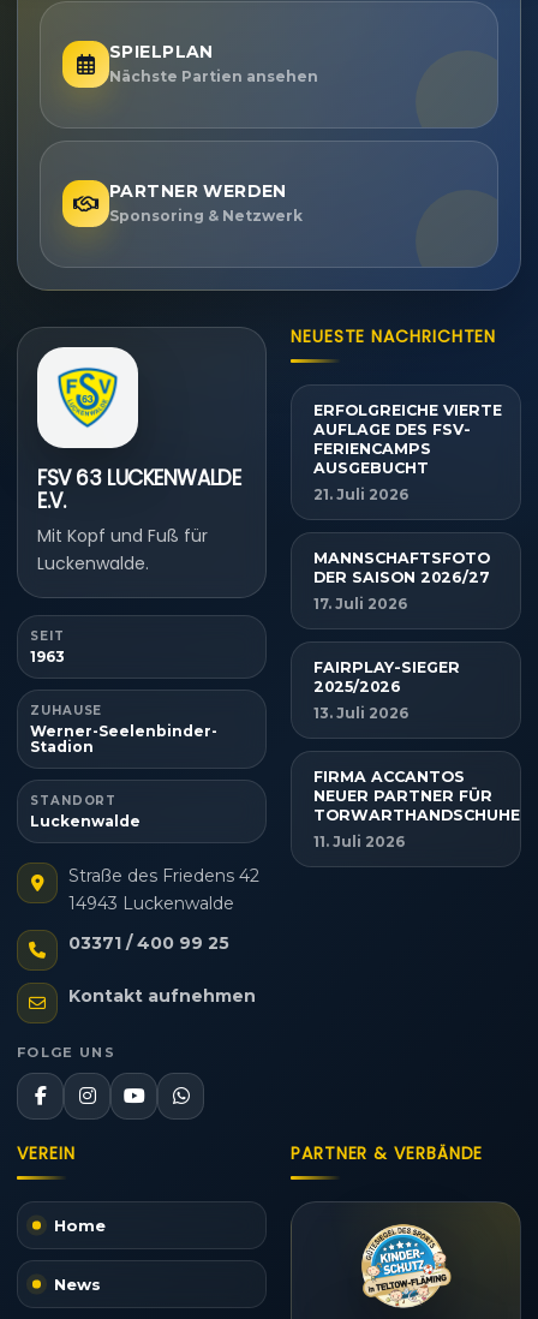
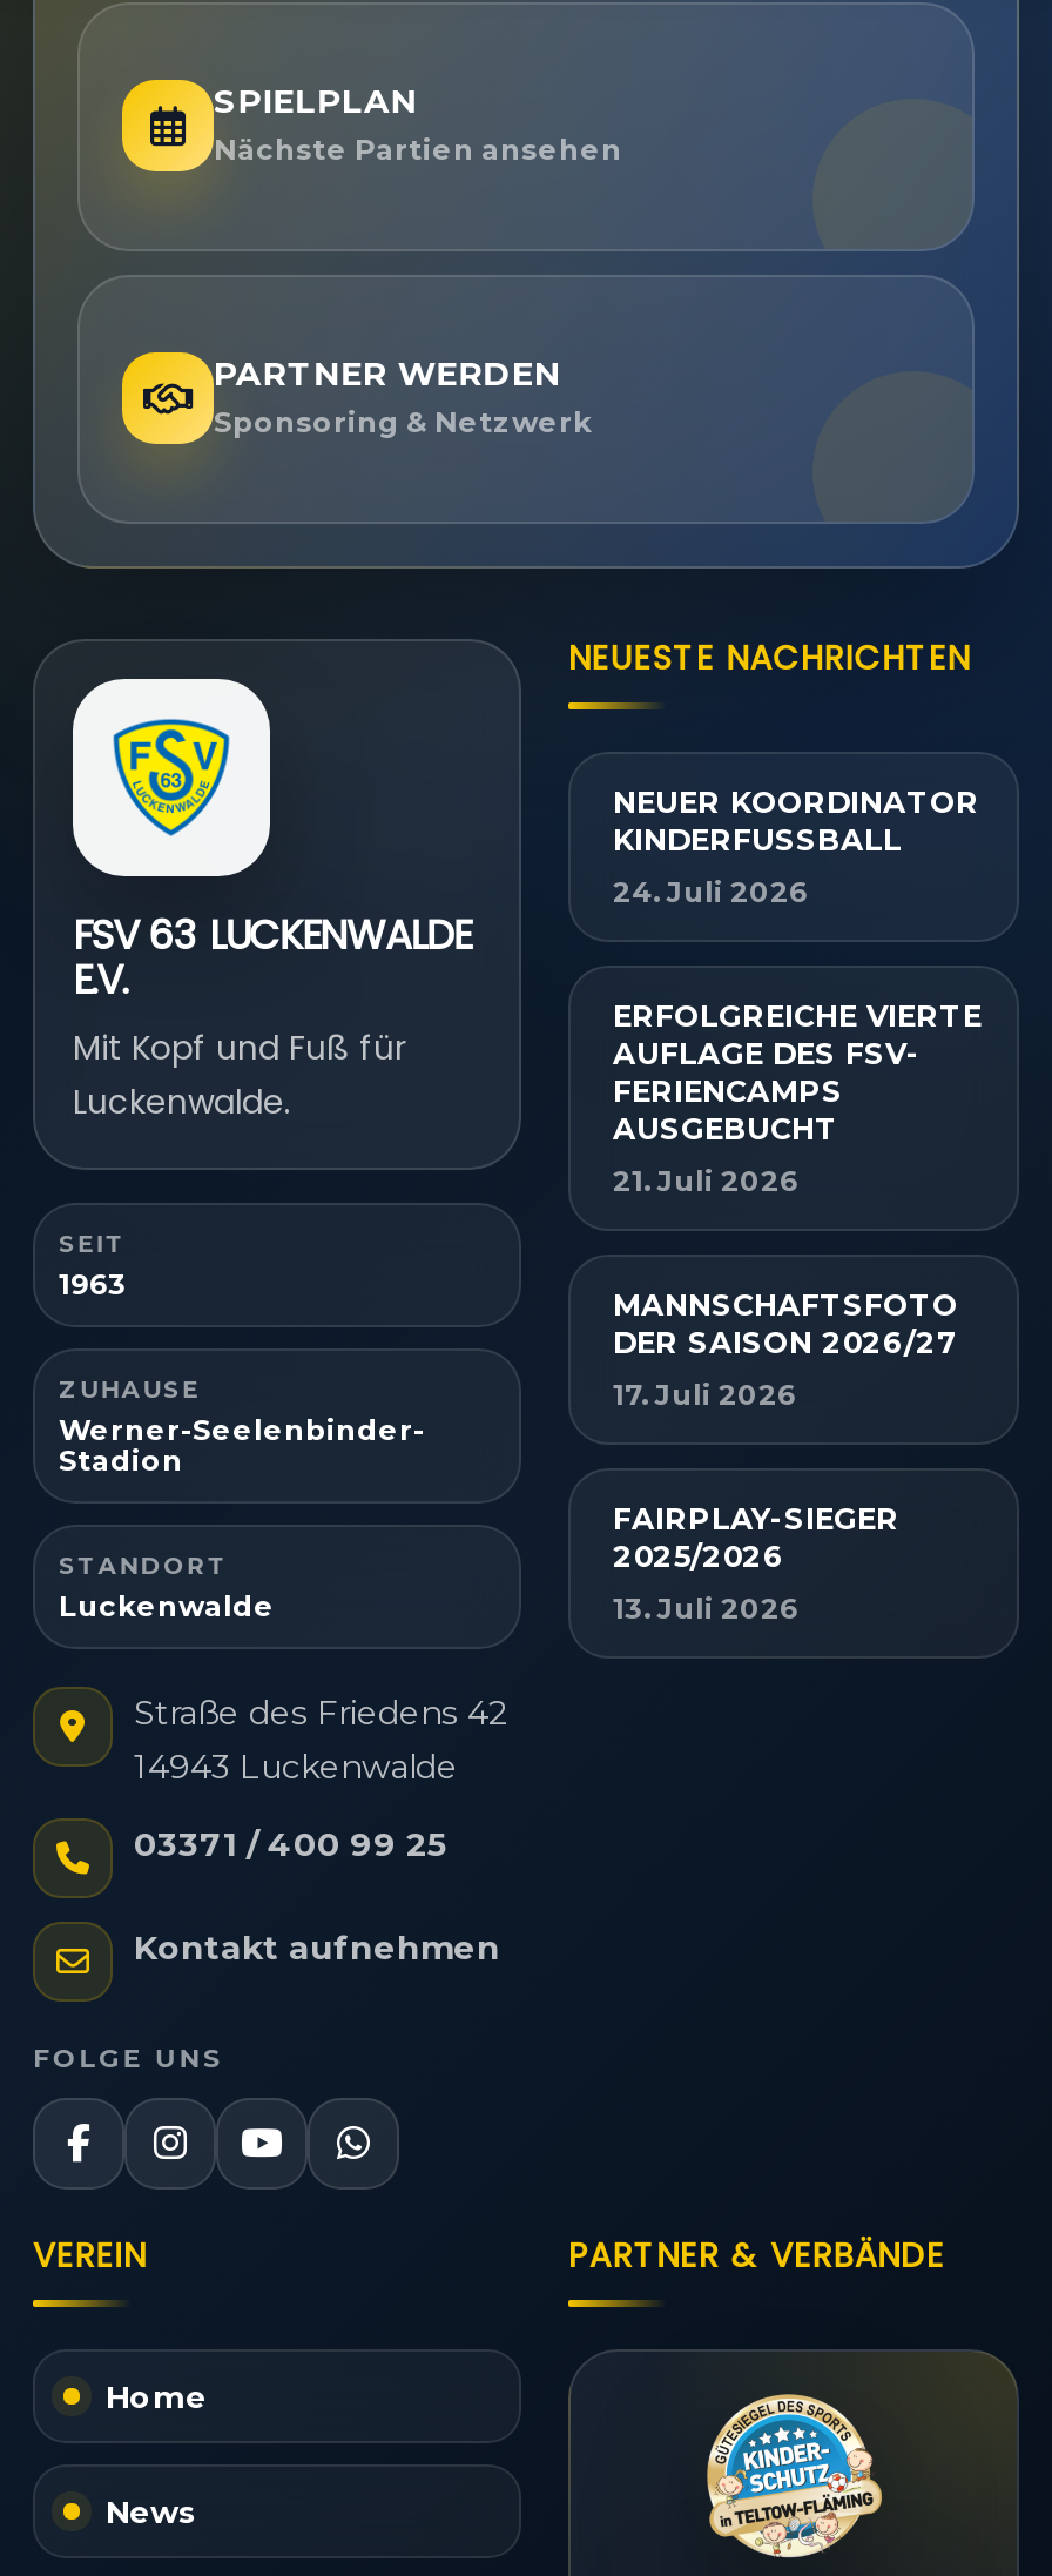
+ NEUER KOORDINATOR
+ KINDERFUSSBALL
+ 24. Juli 2026

moved down: ERFOLGREICHE VIERTE | AUFLAGE DES FSV- | FERIENCAMPS | ... | 2025/2026 | 13. Juli 2026

- FIRMA ACCANTOS
- NEUER PARTNER FÜR
- TORWARTHANDSCHUHE
- 11. Juli 2026
